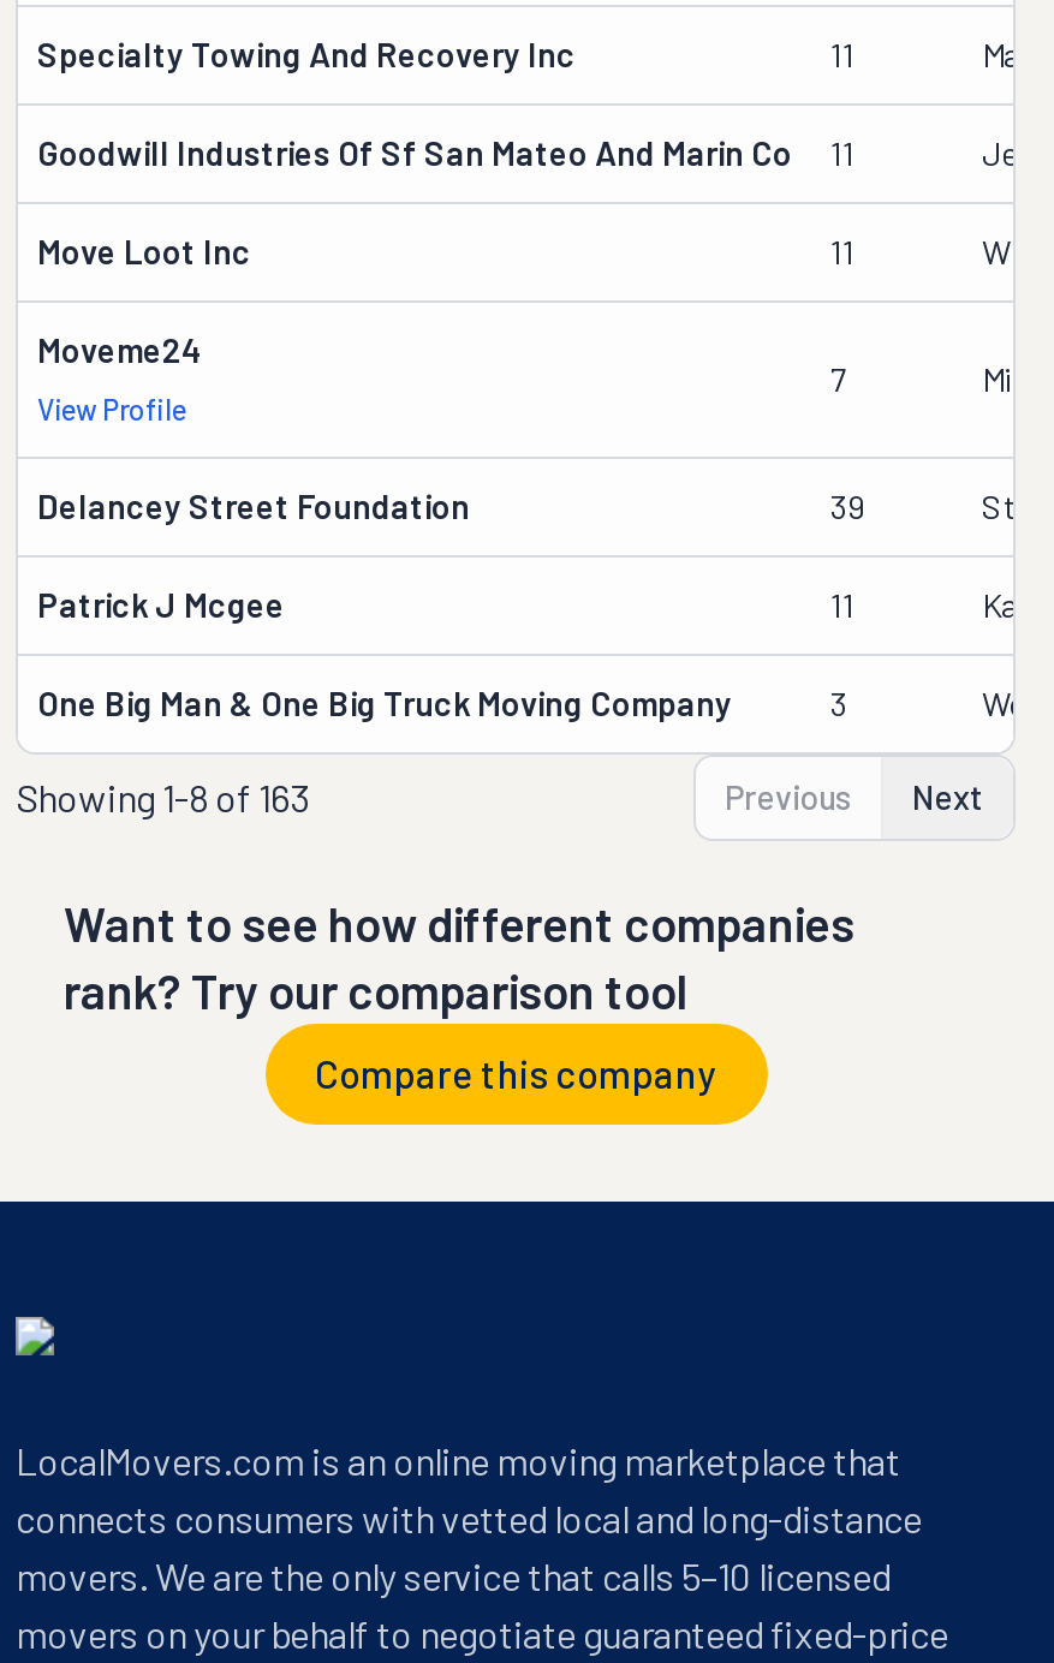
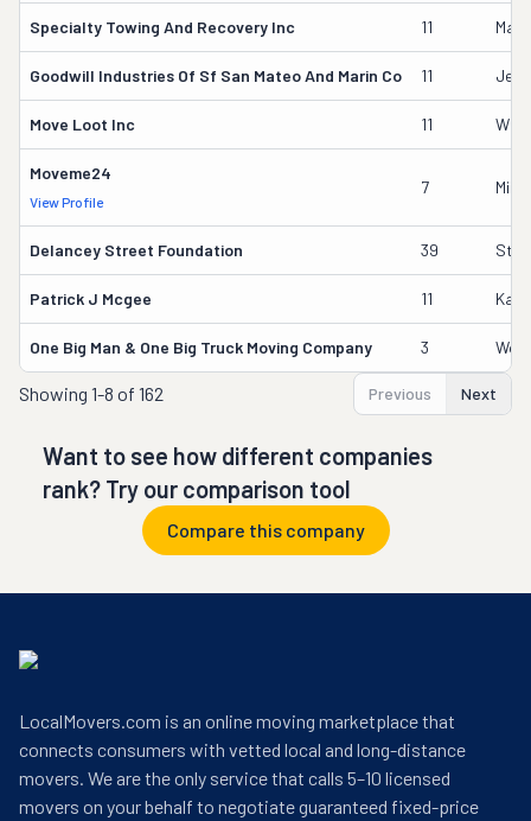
- Showing 1-8 of 163
+ Showing 1-8 of 162
